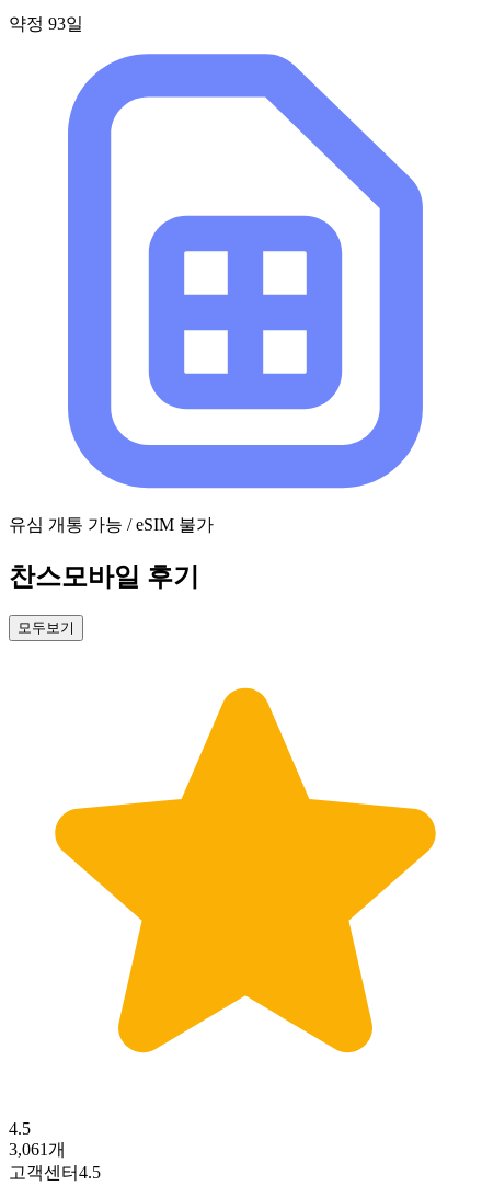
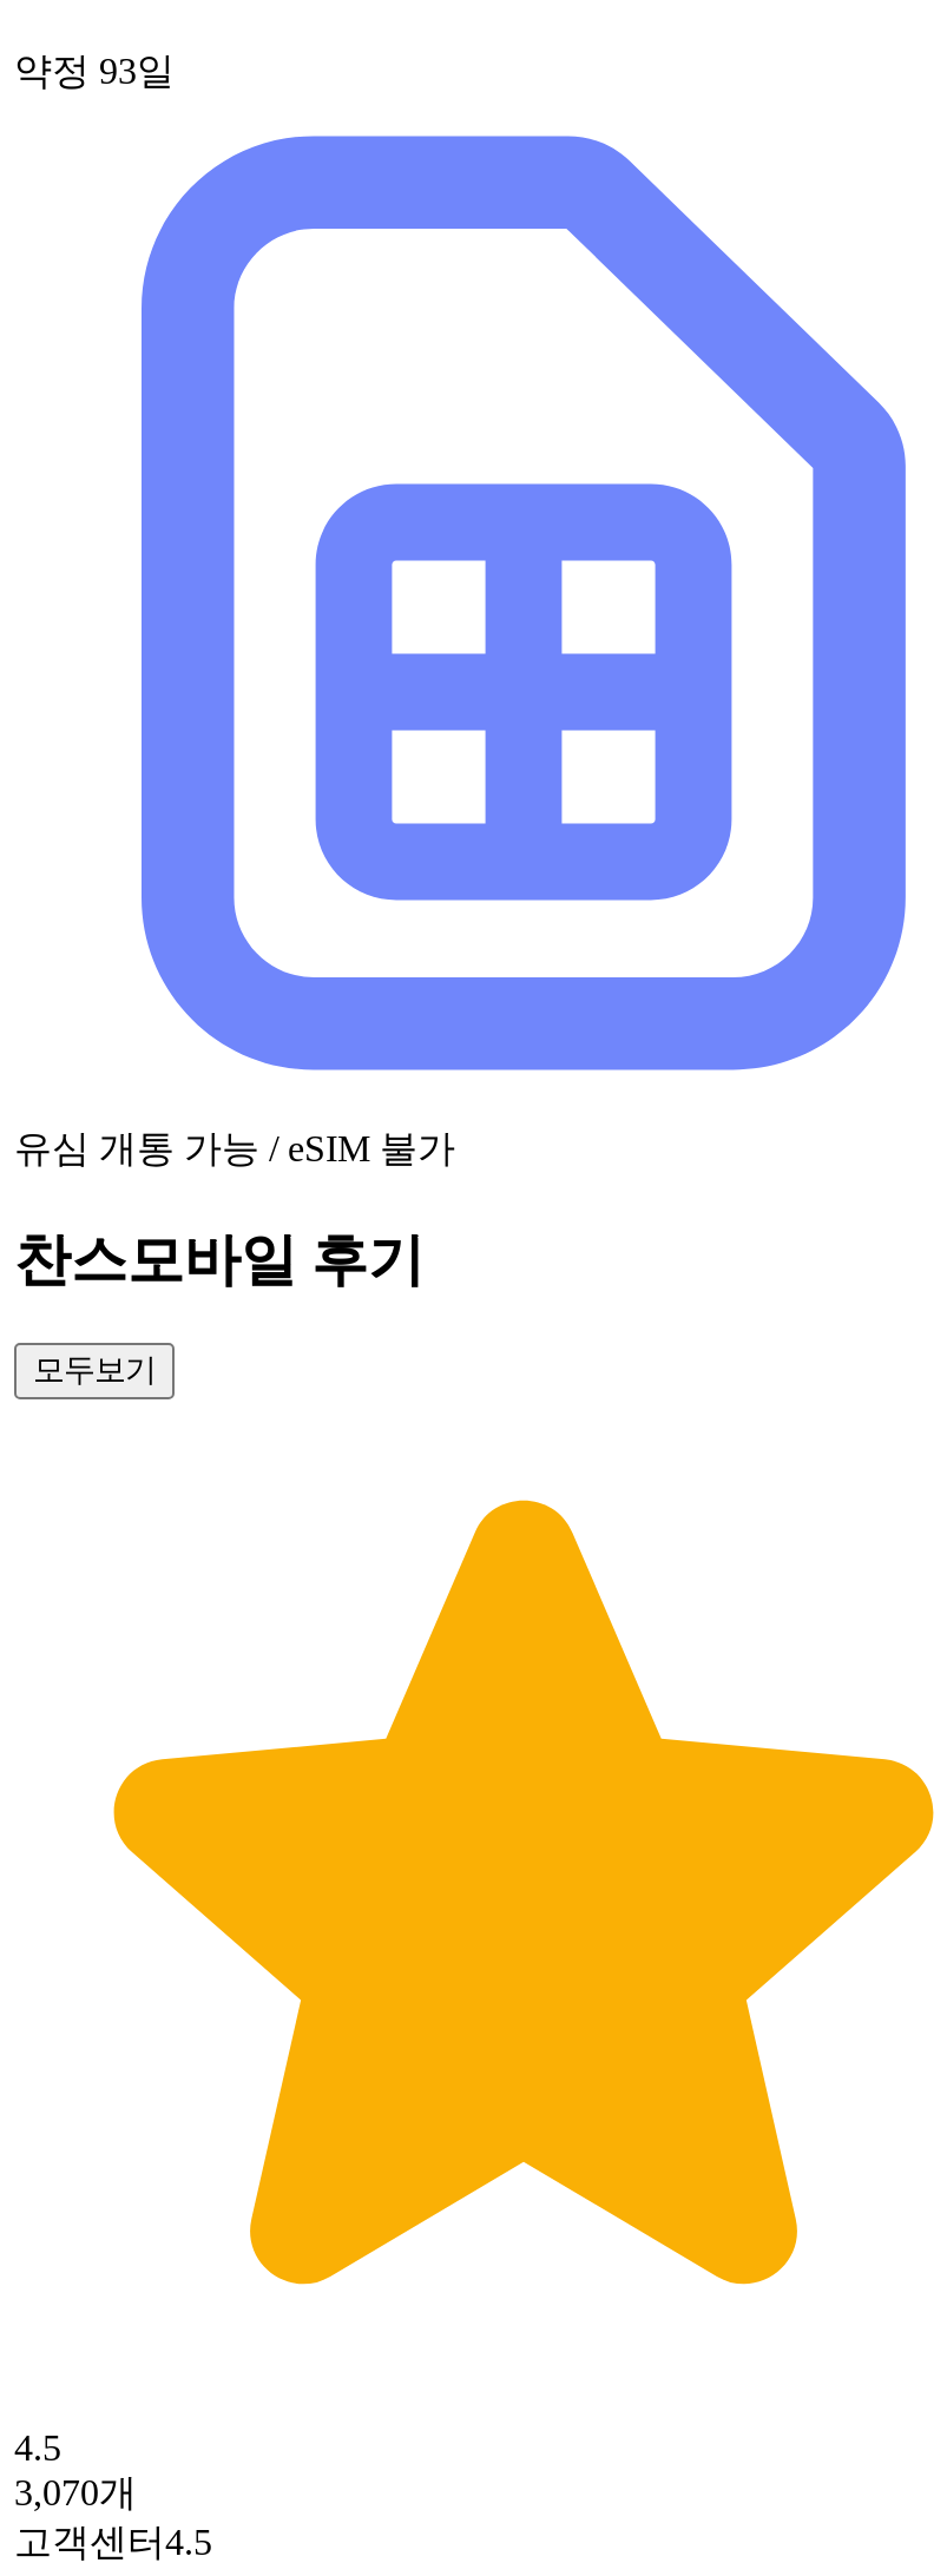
- 3,061개
+ 3,070개
